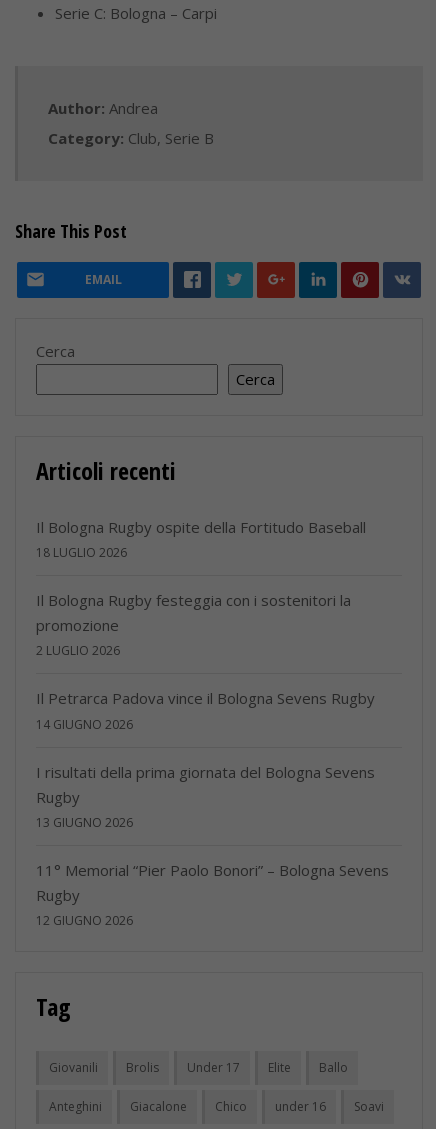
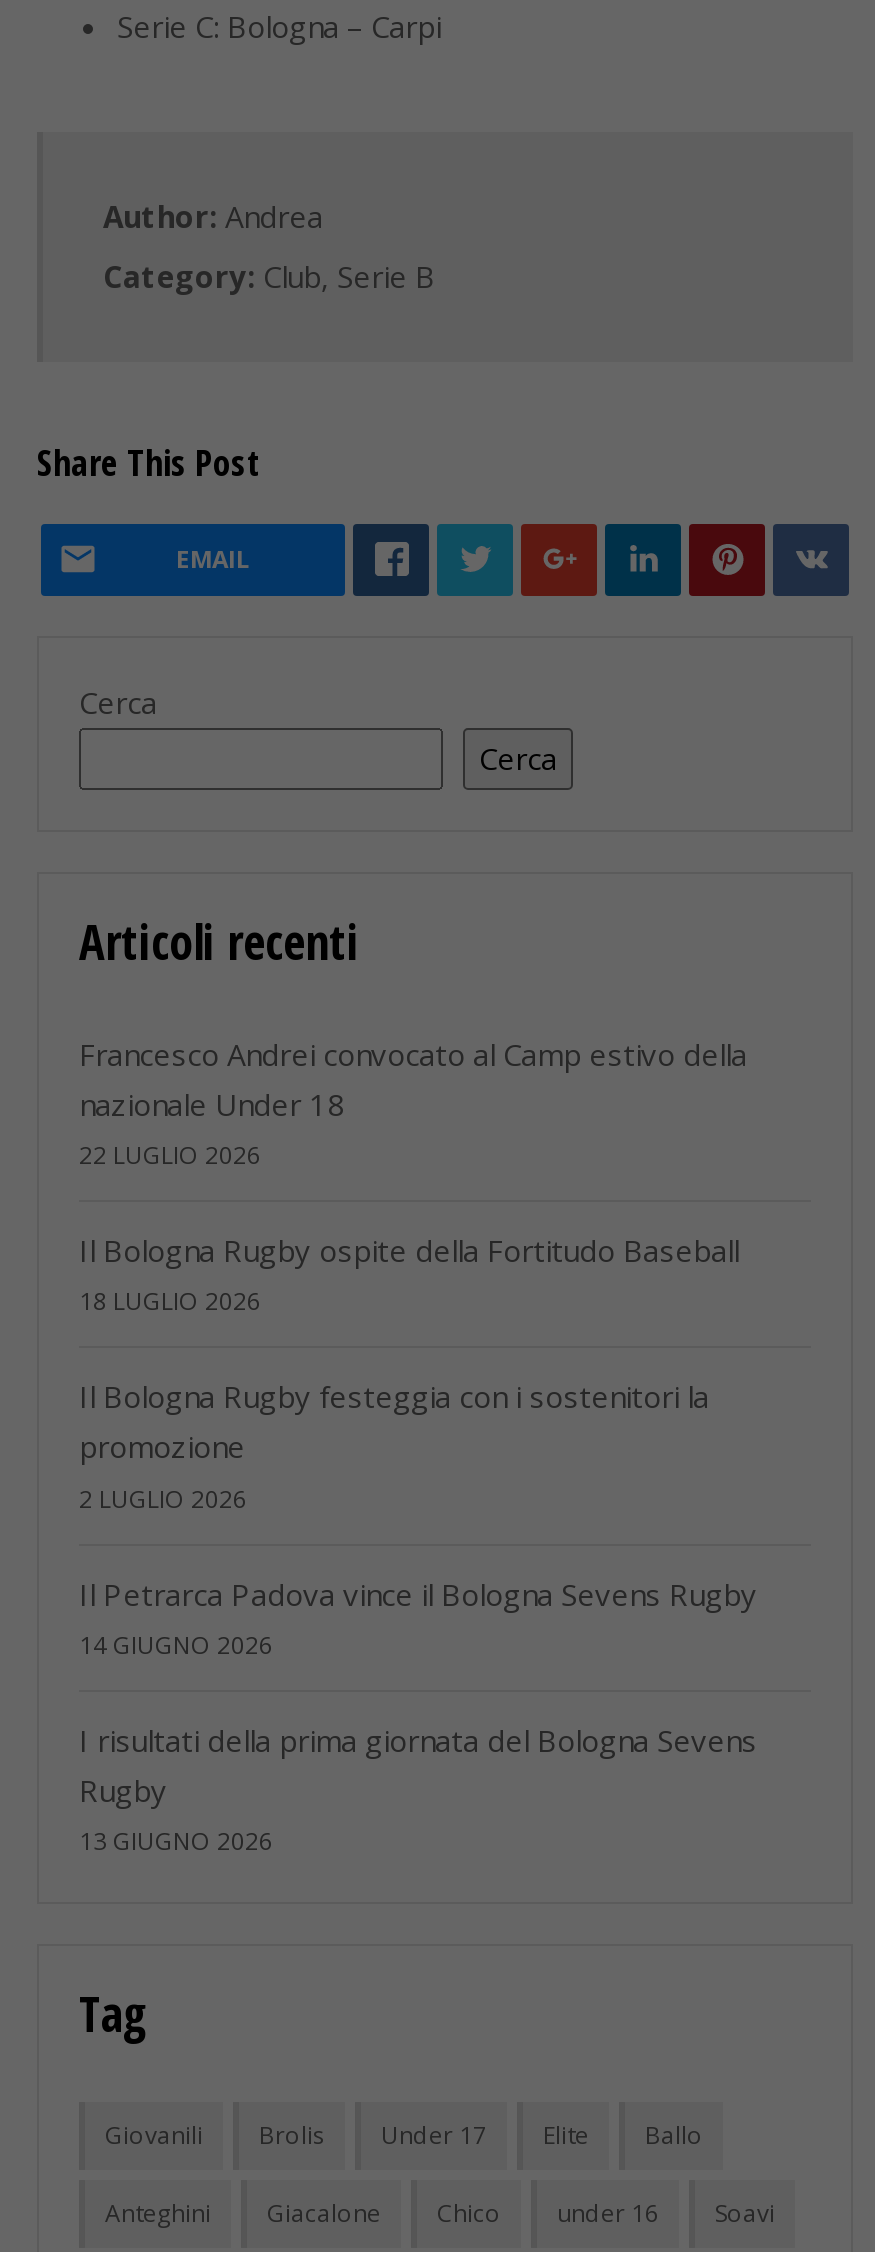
+ Francesco Andrei convocato al Camp estivo della
+ nazionale Under 18
+ 22 LUGLIO 2026

moved down: Il Bologna Rugby ospite della Fortitudo Baseball | 18 LUGLIO 2026 | Il Bologna Rugby festeggia con i sostenitori la | ... | Rugby | 13 GIUGNO 2026

- 11° Memorial “Pier Paolo Bonori” – Bologna Sevens
- Rugby
- 12 GIUGNO 2026
